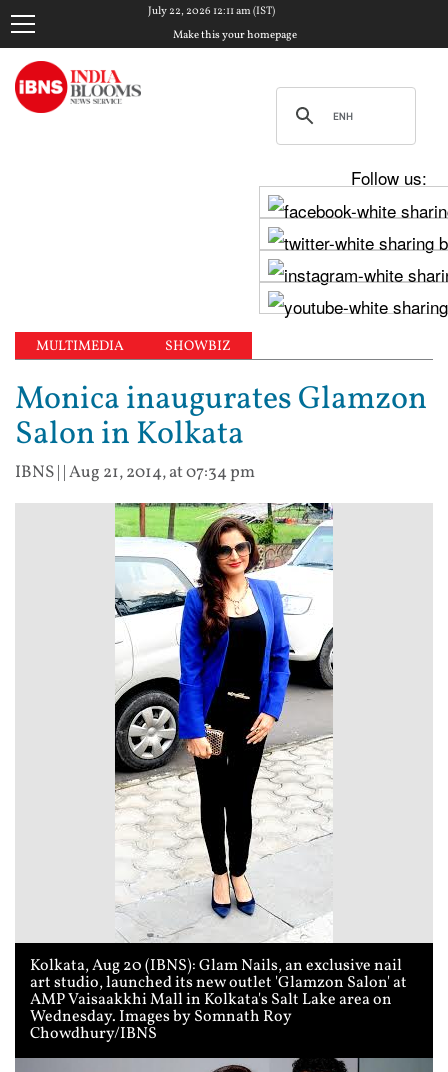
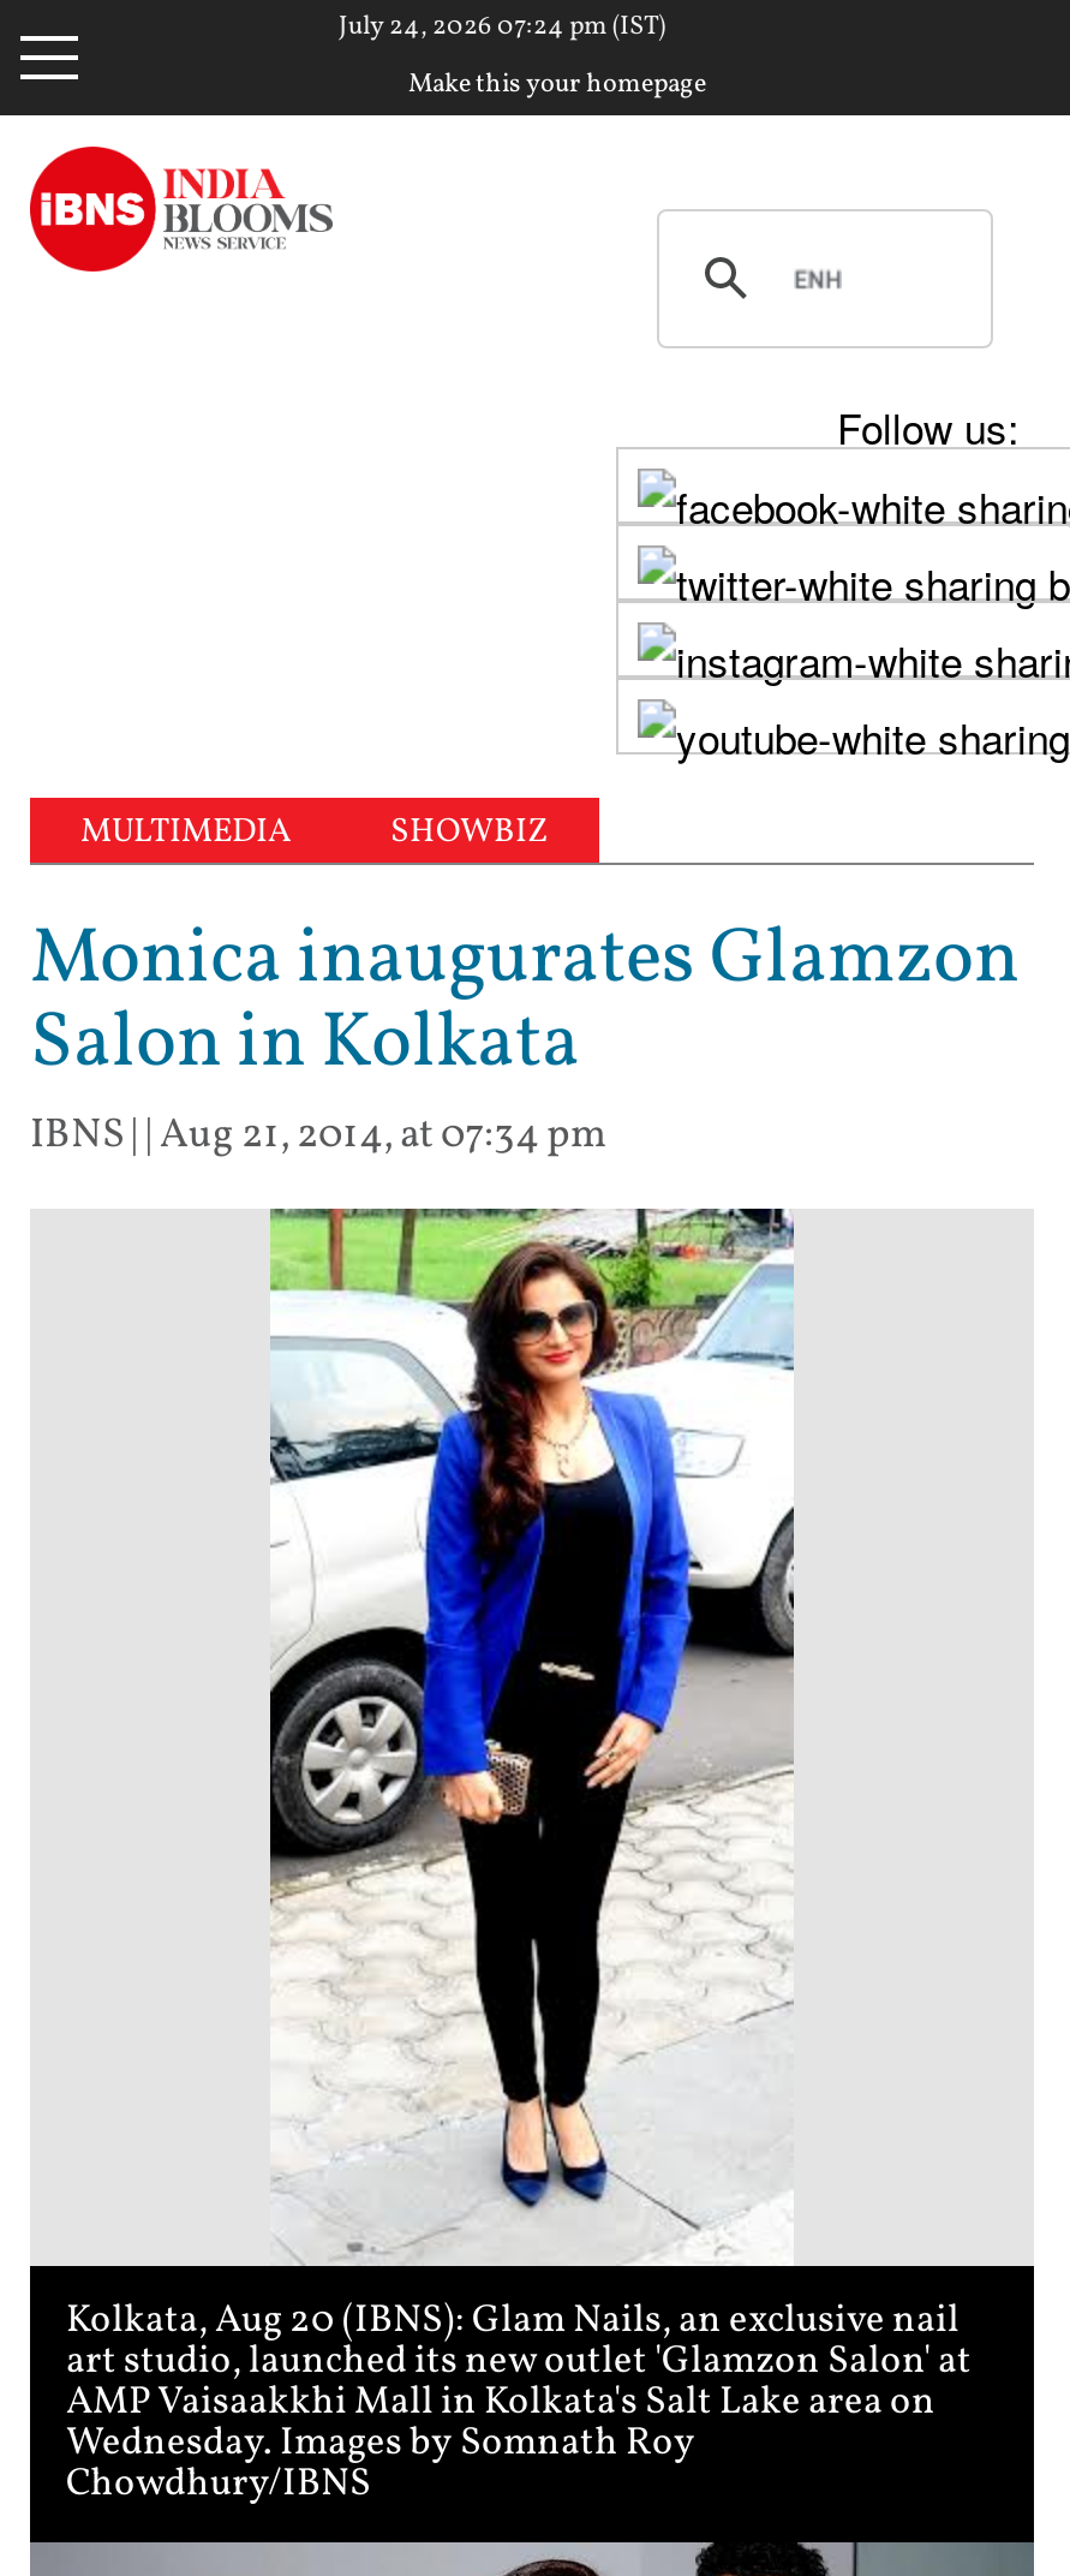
- July 22, 2026 12:11 am (IST)
+ July 24, 2026 07:24 pm (IST)
